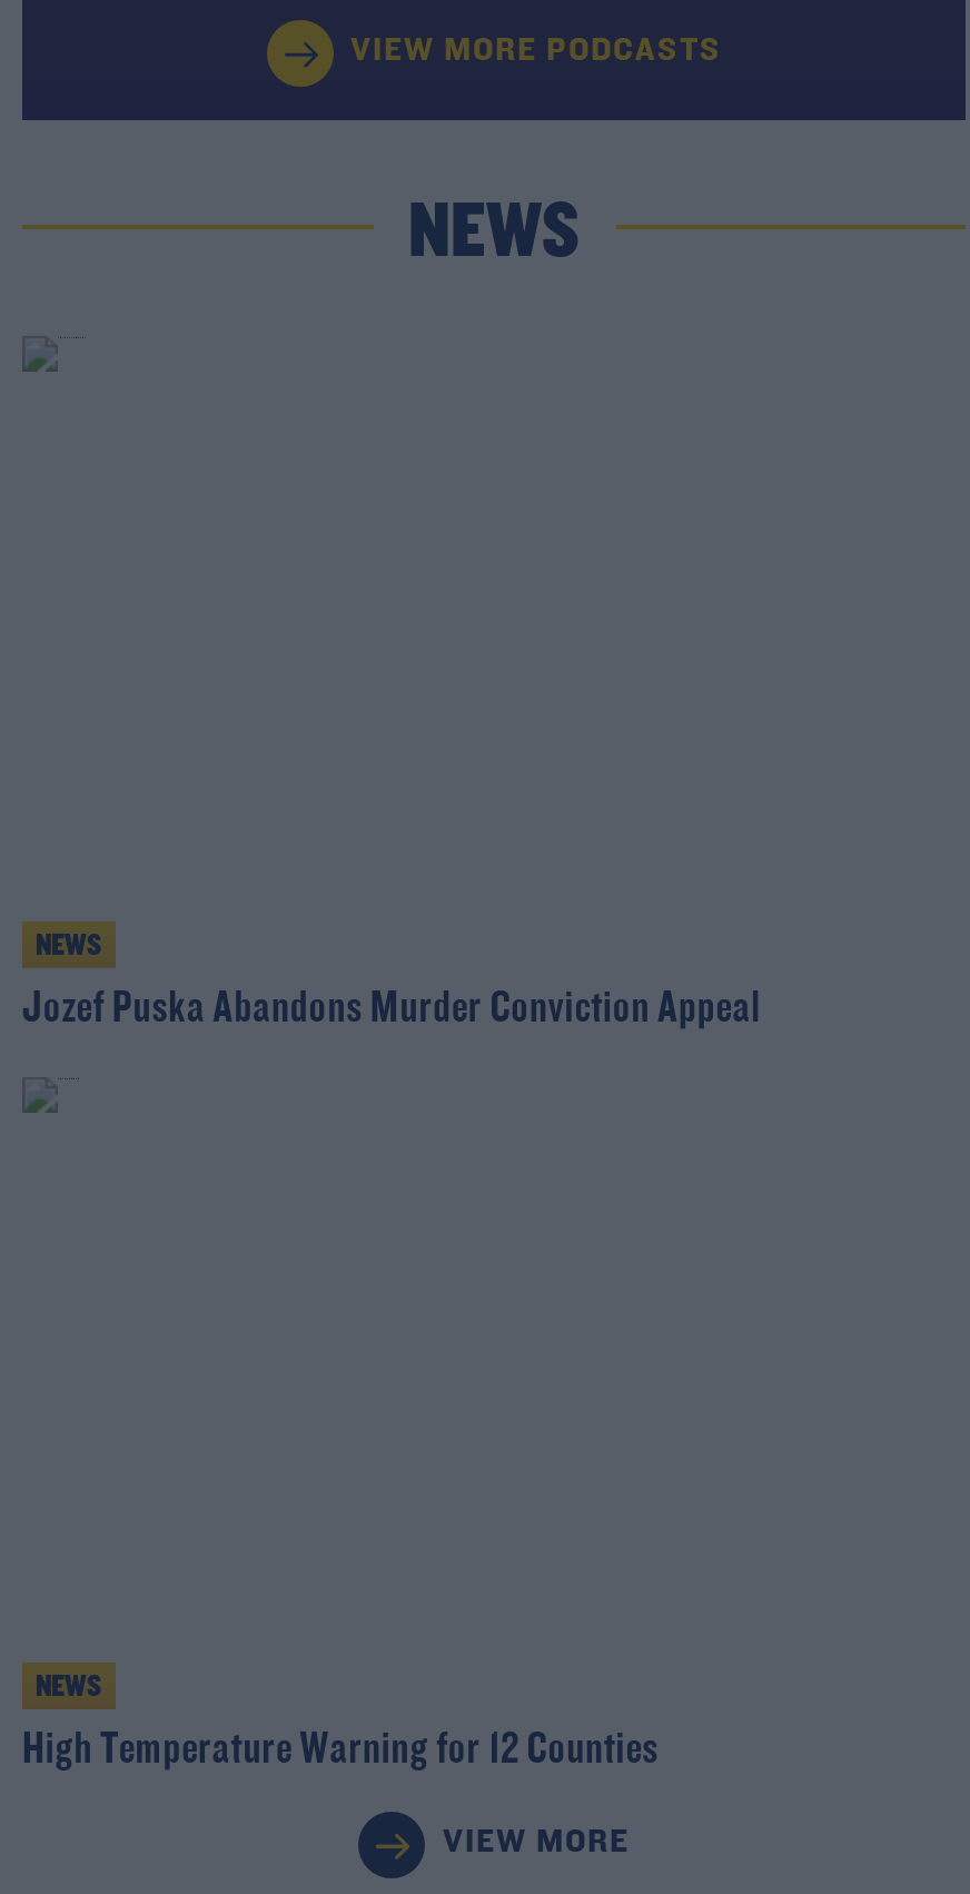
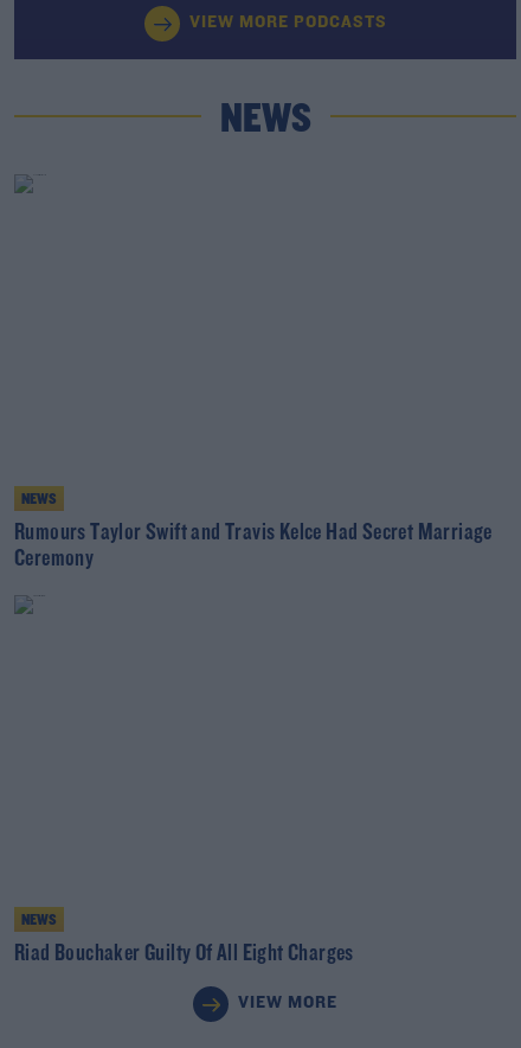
- Jozef Puska Abandons Murder Conviction Appeal
+ Rumours Taylor Swift and Travis Kelce Had Secret Marriage
+ Ceremony

- High Temperature Warning for 12 Counties
+ Riad Bouchaker Guilty Of All Eight Charges
